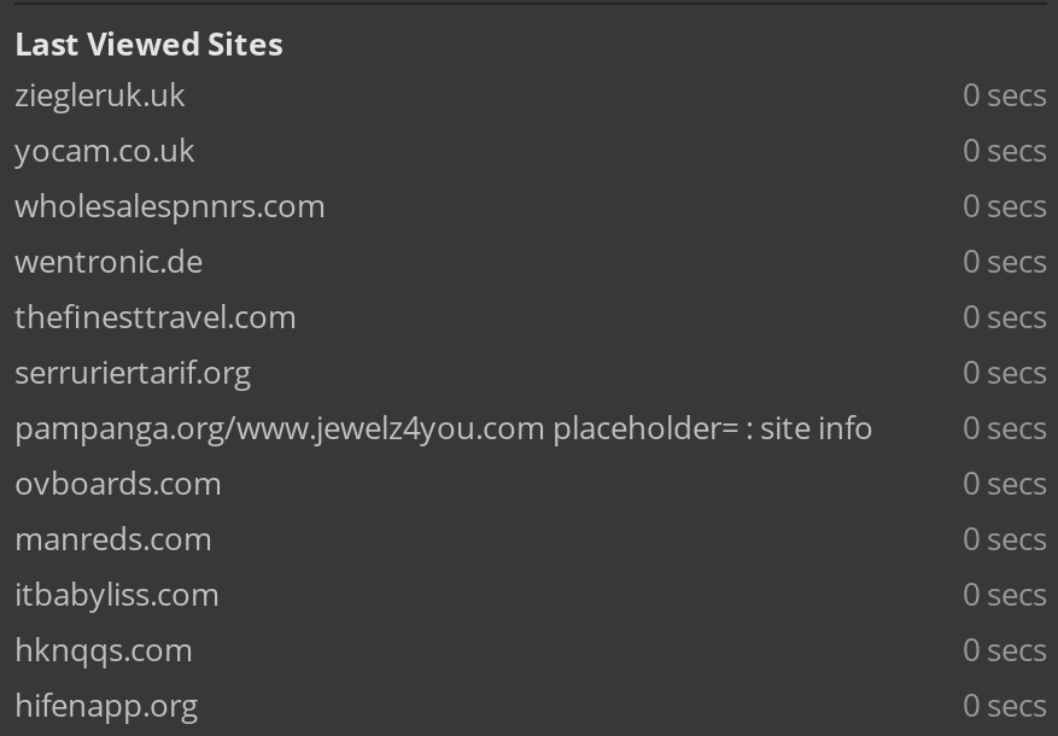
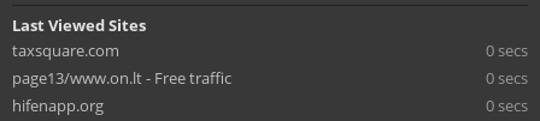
- ziegleruk.uk
+ taxsquare.com

- yocam.co.uk
- 0 secs
- wholesalespnnrs.com
- 0 secs
- wentronic.de
- 0 secs
- thefinesttravel.com
- 0 secs
- serruriertarif.org
- 0 secs
- pampanga.org/www.jewelz4you.com placeholder= : site info
- 0 secs
- ovboards.com
- 0 secs
- manreds.com
- 0 secs
- itbabyliss.com
- 0 secs
- hknqqs.com
+ page13/www.on.lt - Free traffic
